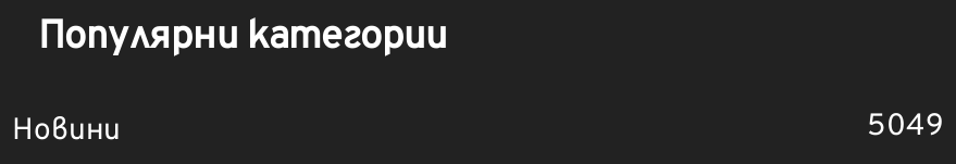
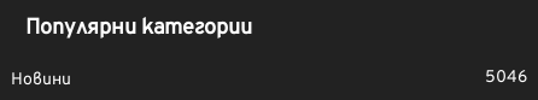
- 5049
+ 5046
